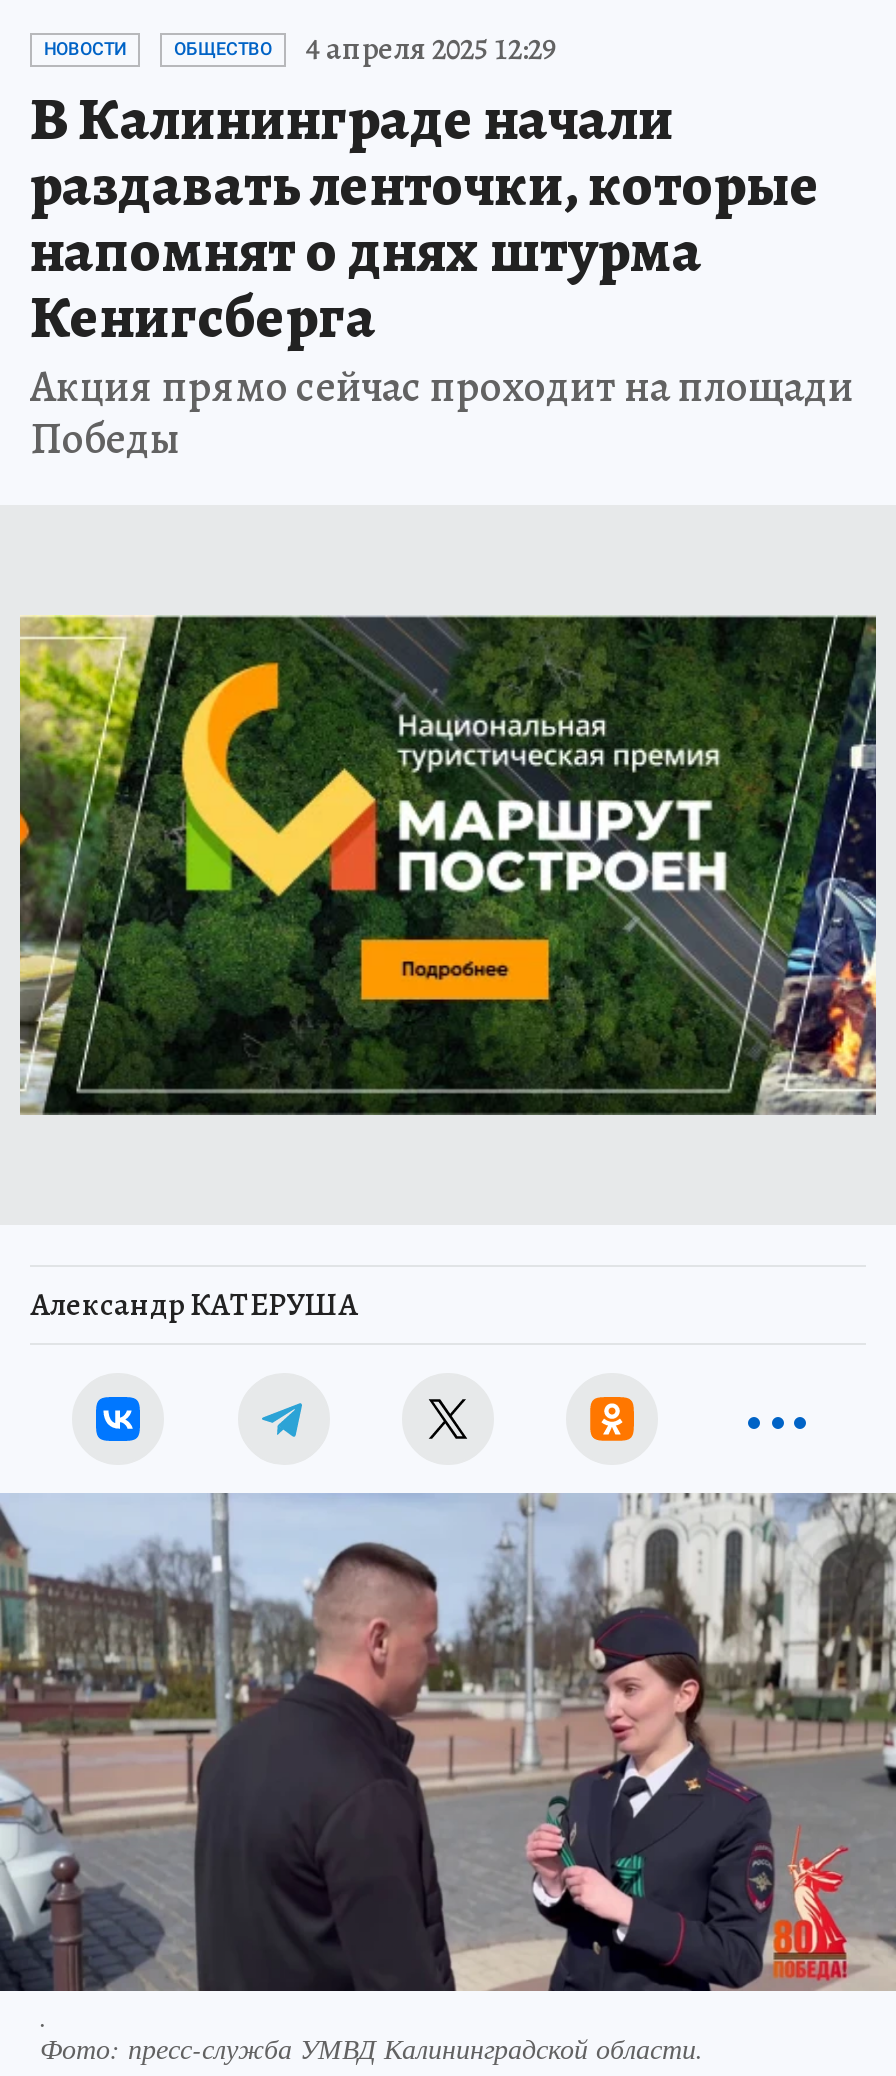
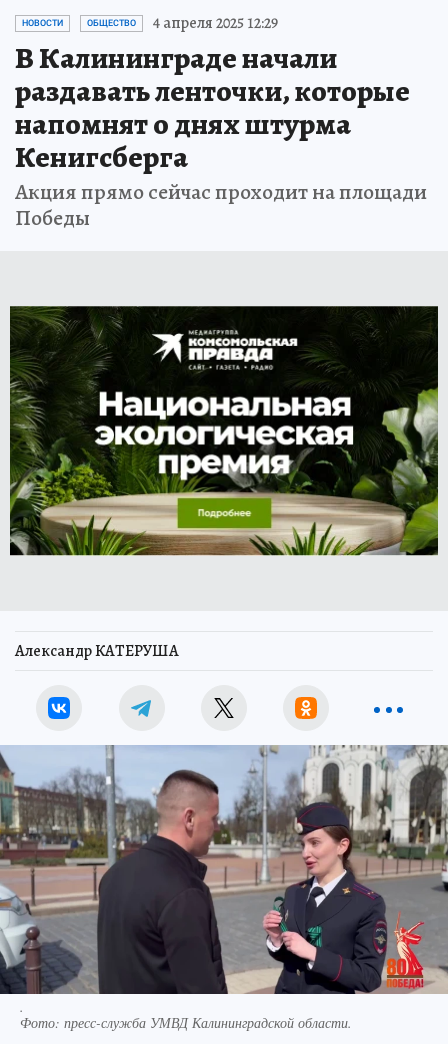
- [image]
+ [image]
